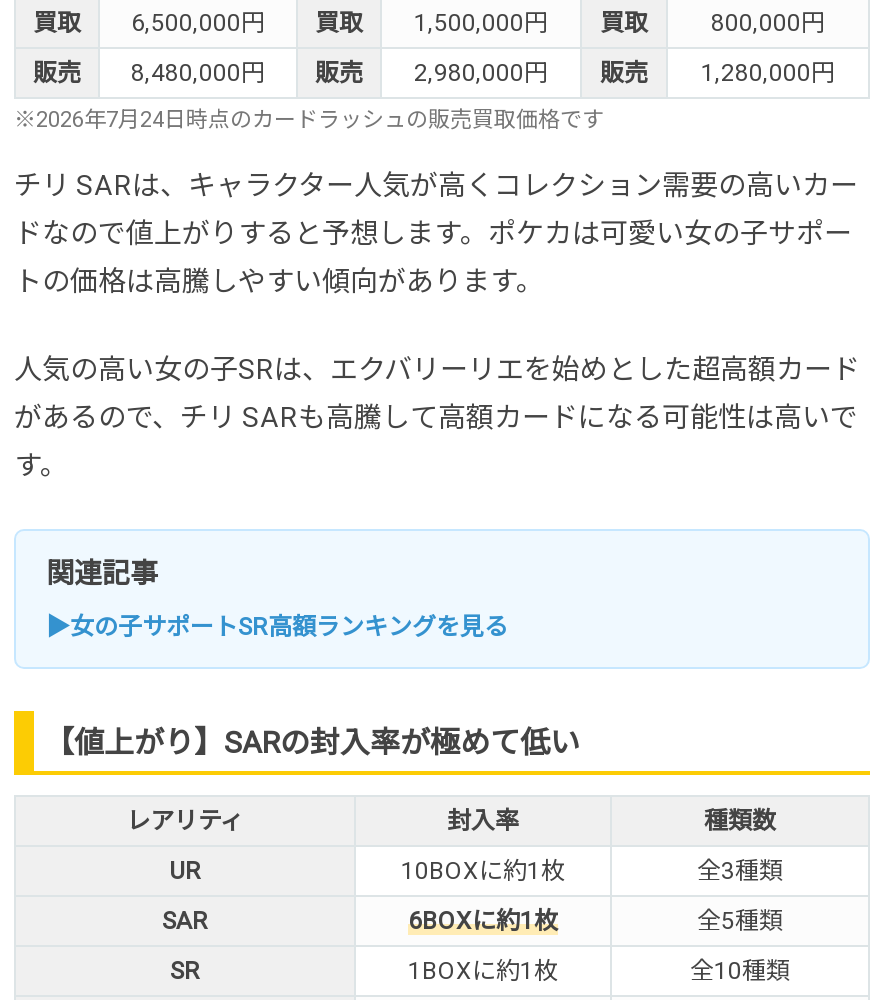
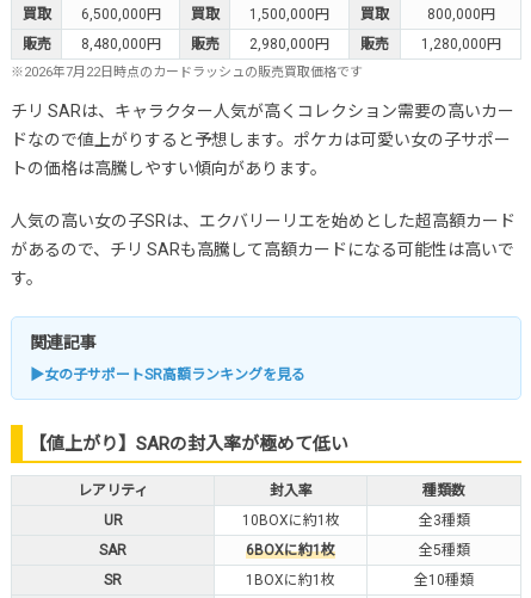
- ※2026年7月24日時点のカードラッシュの販売買取価格です
+ ※2026年7月22日時点のカードラッシュの販売買取価格です
